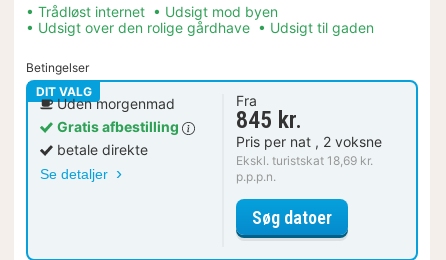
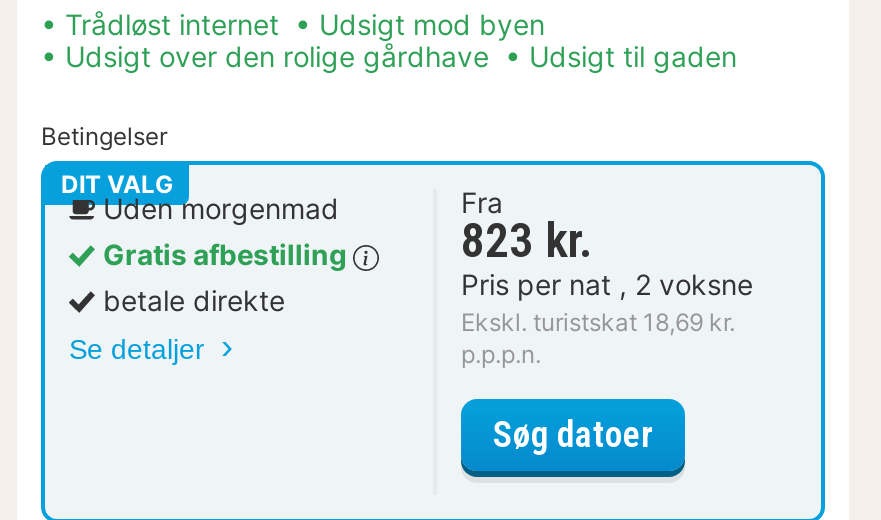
- 845 kr.
+ 823 kr.
